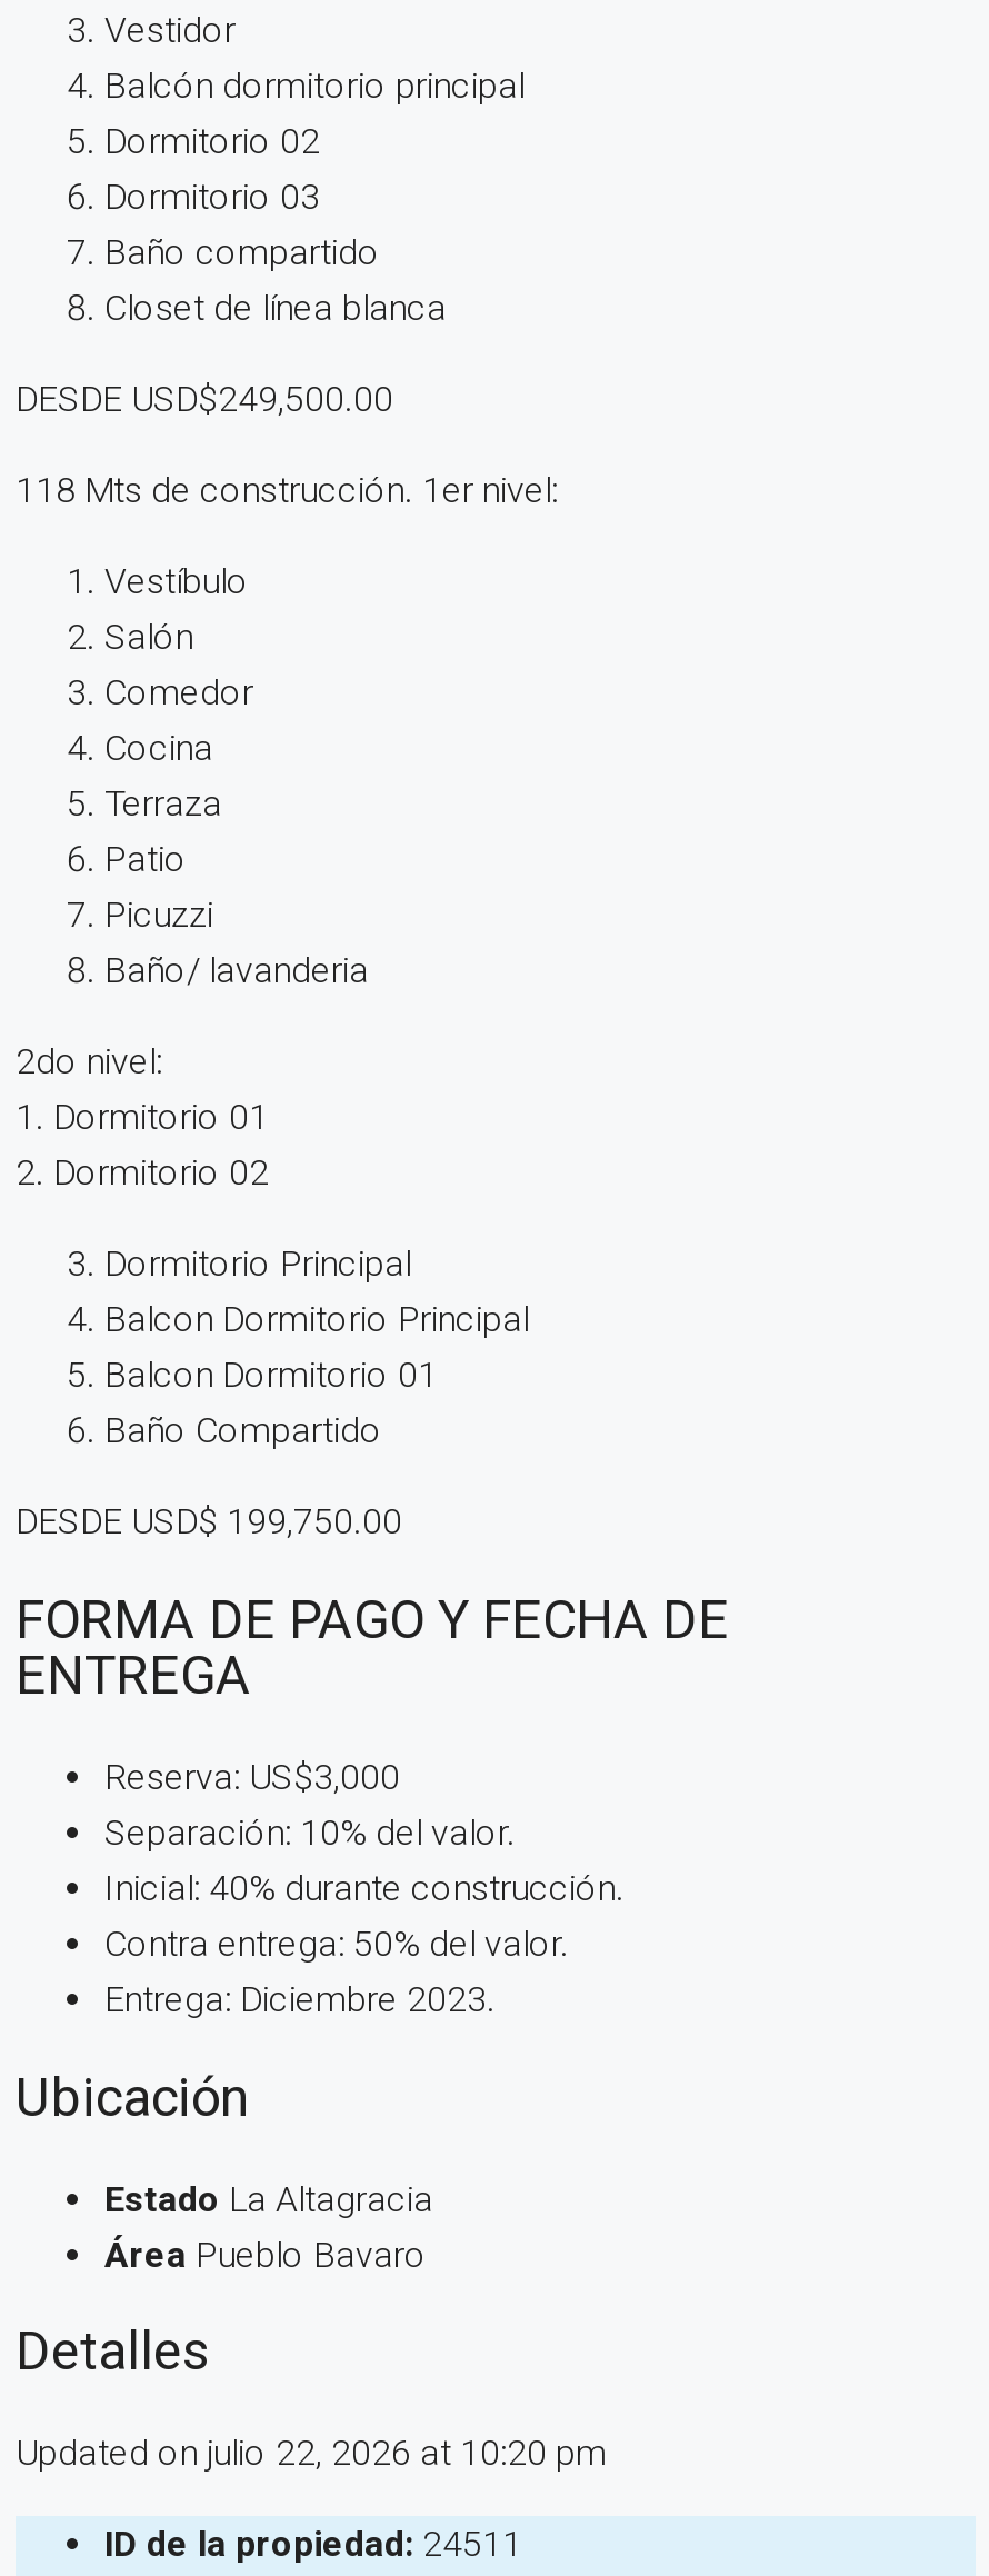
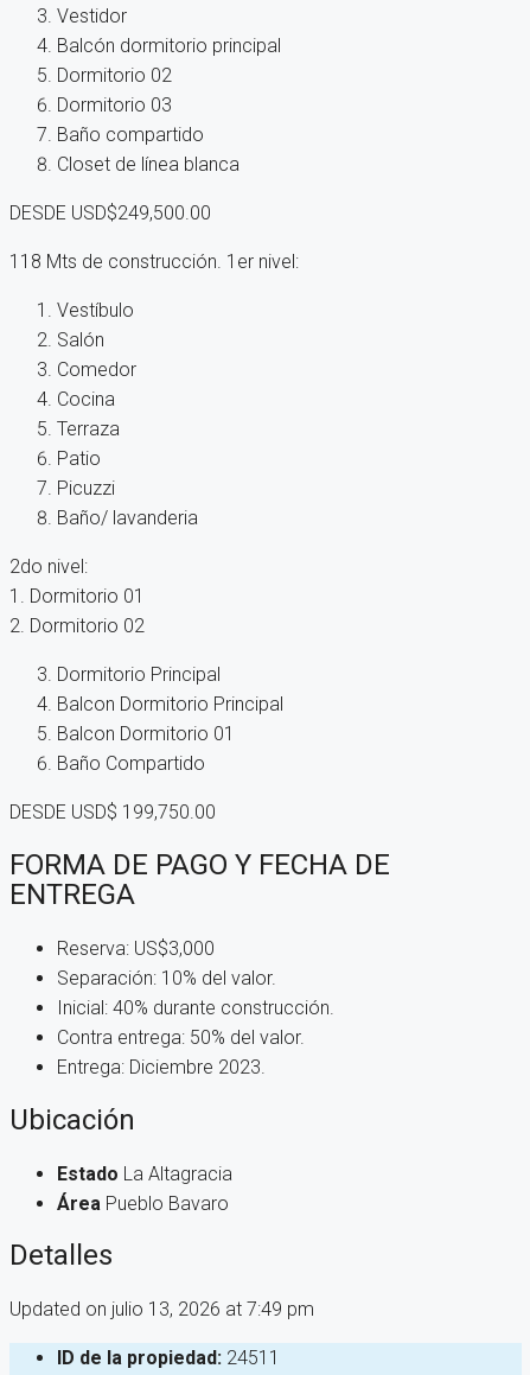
- Updated on julio 22, 2026 at 10:20 pm
+ Updated on julio 13, 2026 at 7:49 pm
